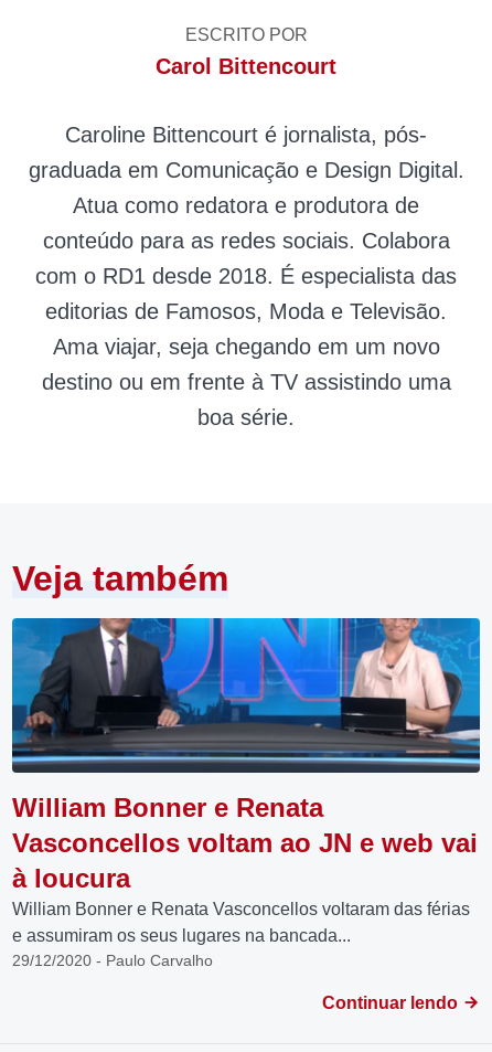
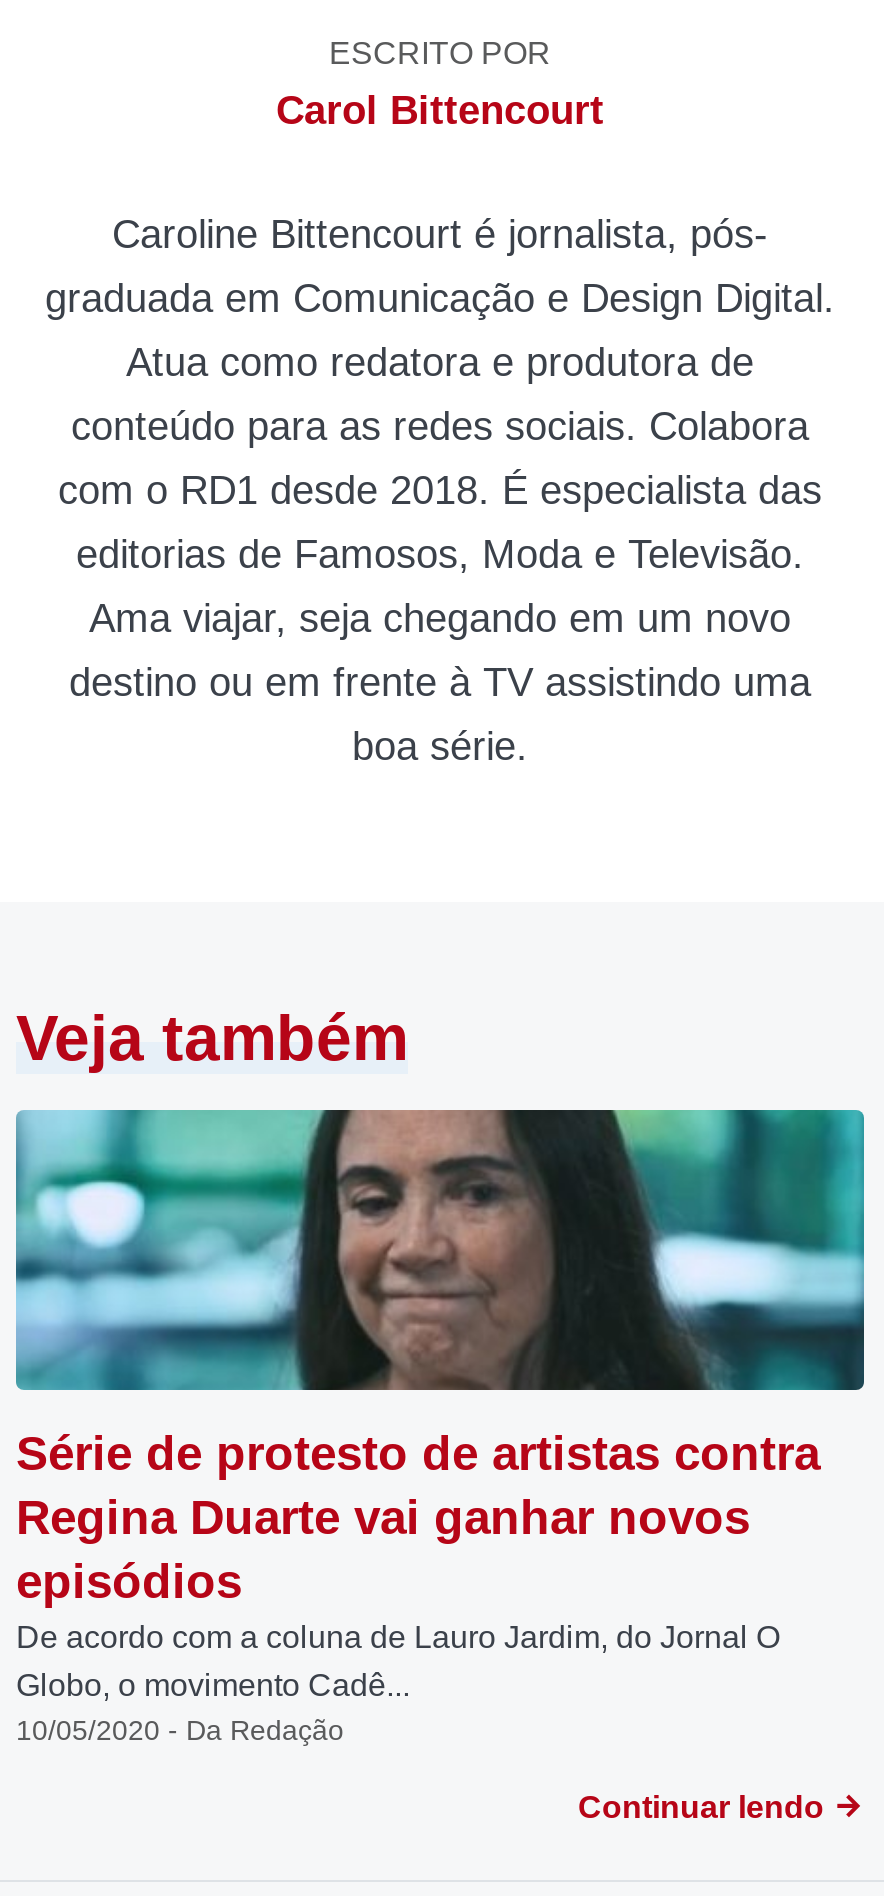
- [image]
- William Bonner e Renata
- Vasconcellos voltam ao JN e web vai
- à loucura
- William Bonner e Renata Vasconcellos voltaram das férias
- e assumiram os seus lugares na bancada...
- 29/12/2020 - Paulo Carvalho
+ [image]
+ Série de protesto de artistas contra
+ Regina Duarte vai ganhar novos
+ episódios
+ De acordo com a coluna de Lauro Jardim, do Jornal O
+ Globo, o movimento Cadê...
+ 10/05/2020 - Da Redação
